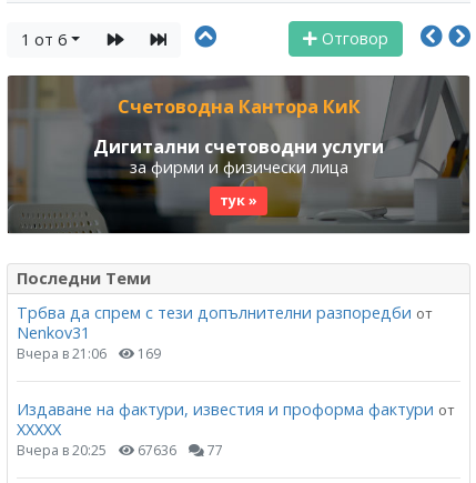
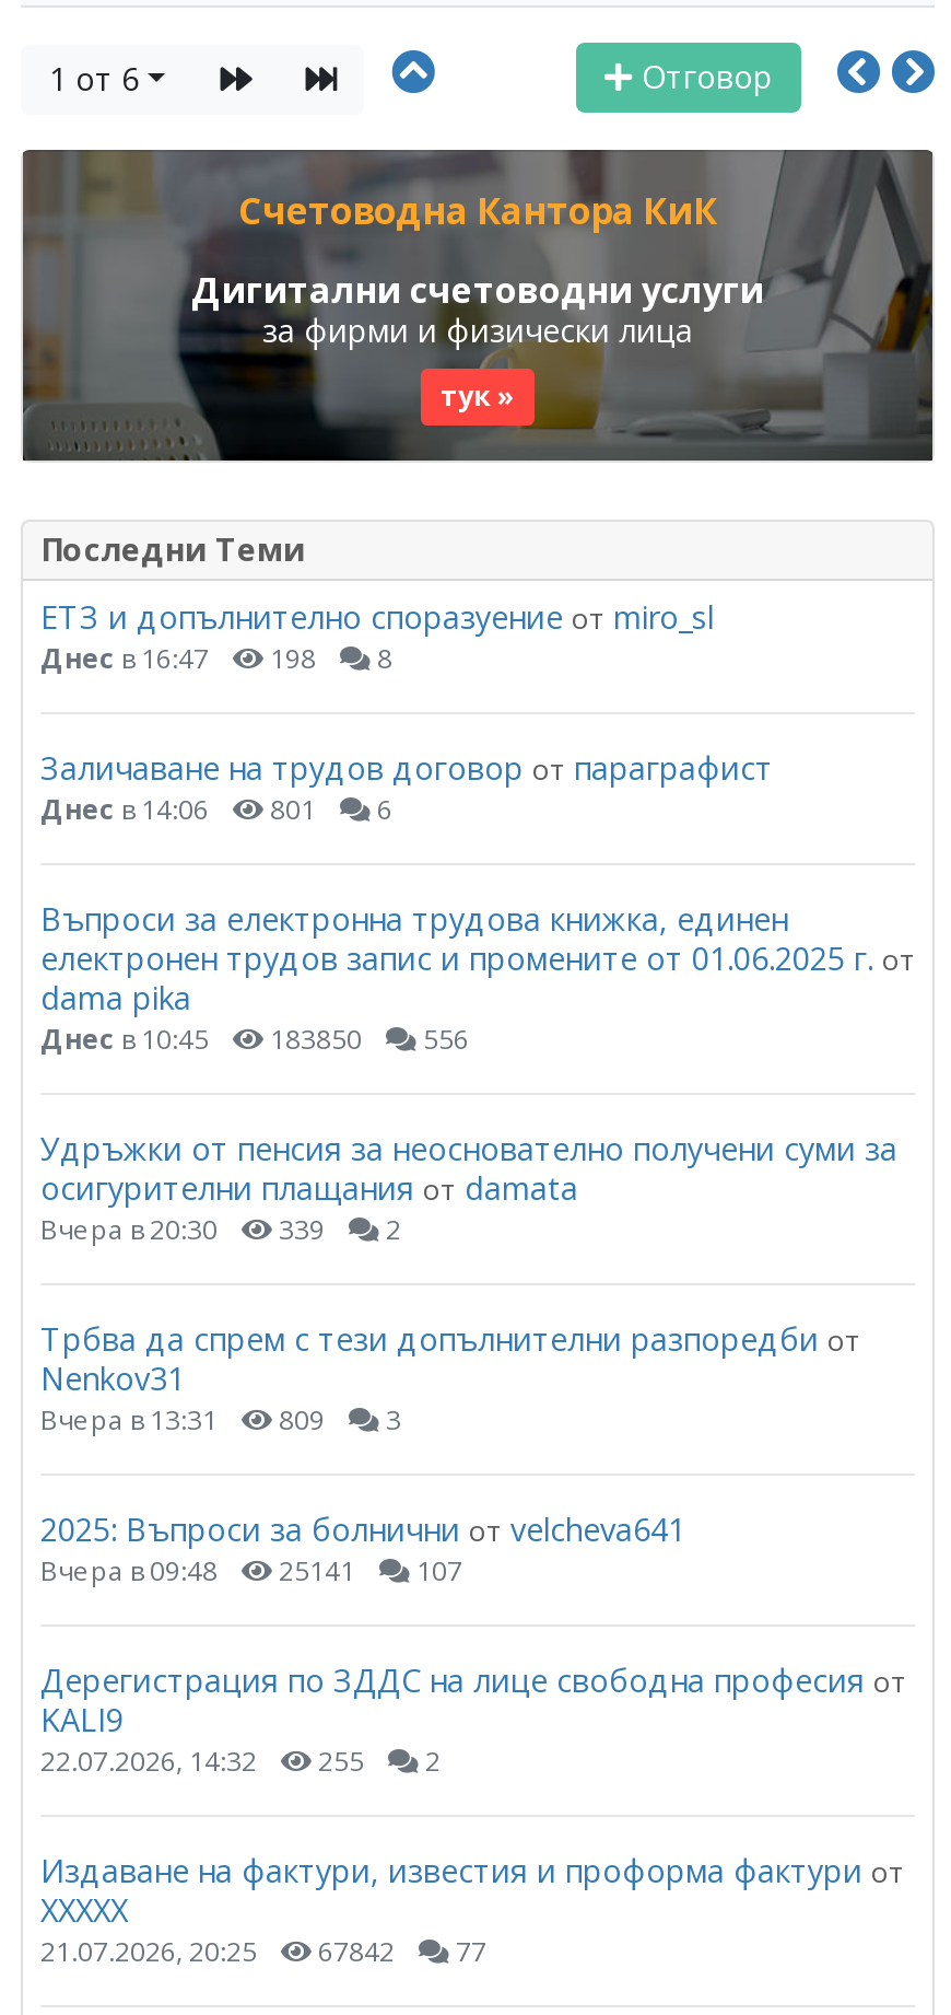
+ ЕТЗ и допълнително споразуение от miro_sl
+ Днес в 16:47
+ 198
+ 8
+ Заличаване на трудов договор от параграфист
+ Днес в 14:06
+ 801
+ 6
+ Въпроси за електронна трудова книжка, единен
+ електронен трудов запис и промените от 01.06.2025 г. от
+ dama pika
+ Днес в 10:45
+ 183850
+ 556
+ Удръжки от пенсия за неоснователно получени суми за
+ осигурителни плащания от damata
+ Вчера в 20:30
+ 339
+ 2

- Вчера в 21:06
- 169
+ Вчера в 13:31
+ 809
+ 3
+ 2025: Въпроси за болнични от velcheva641
+ Вчера в 09:48
+ 25141
+ 107
+ Дерегистрация по ЗДДС на лице свободна професия от
+ KALI9
+ 22.07.2026, 14:32
+ 255
+ 2

- Вчера в 20:25
- 67636
+ 21.07.2026, 20:25
+ 67842
